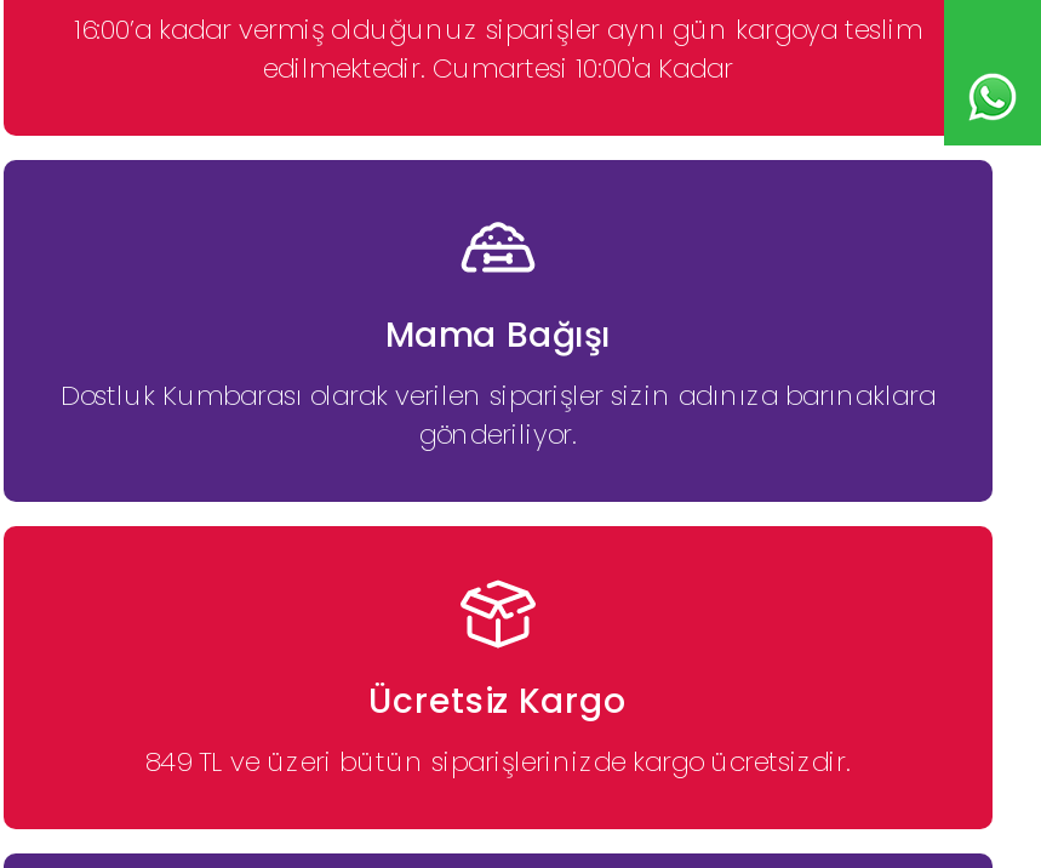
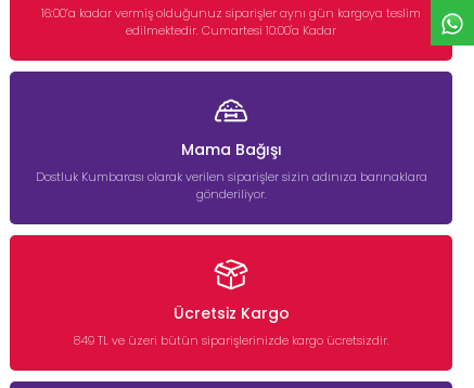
- [image]
+ [image]
